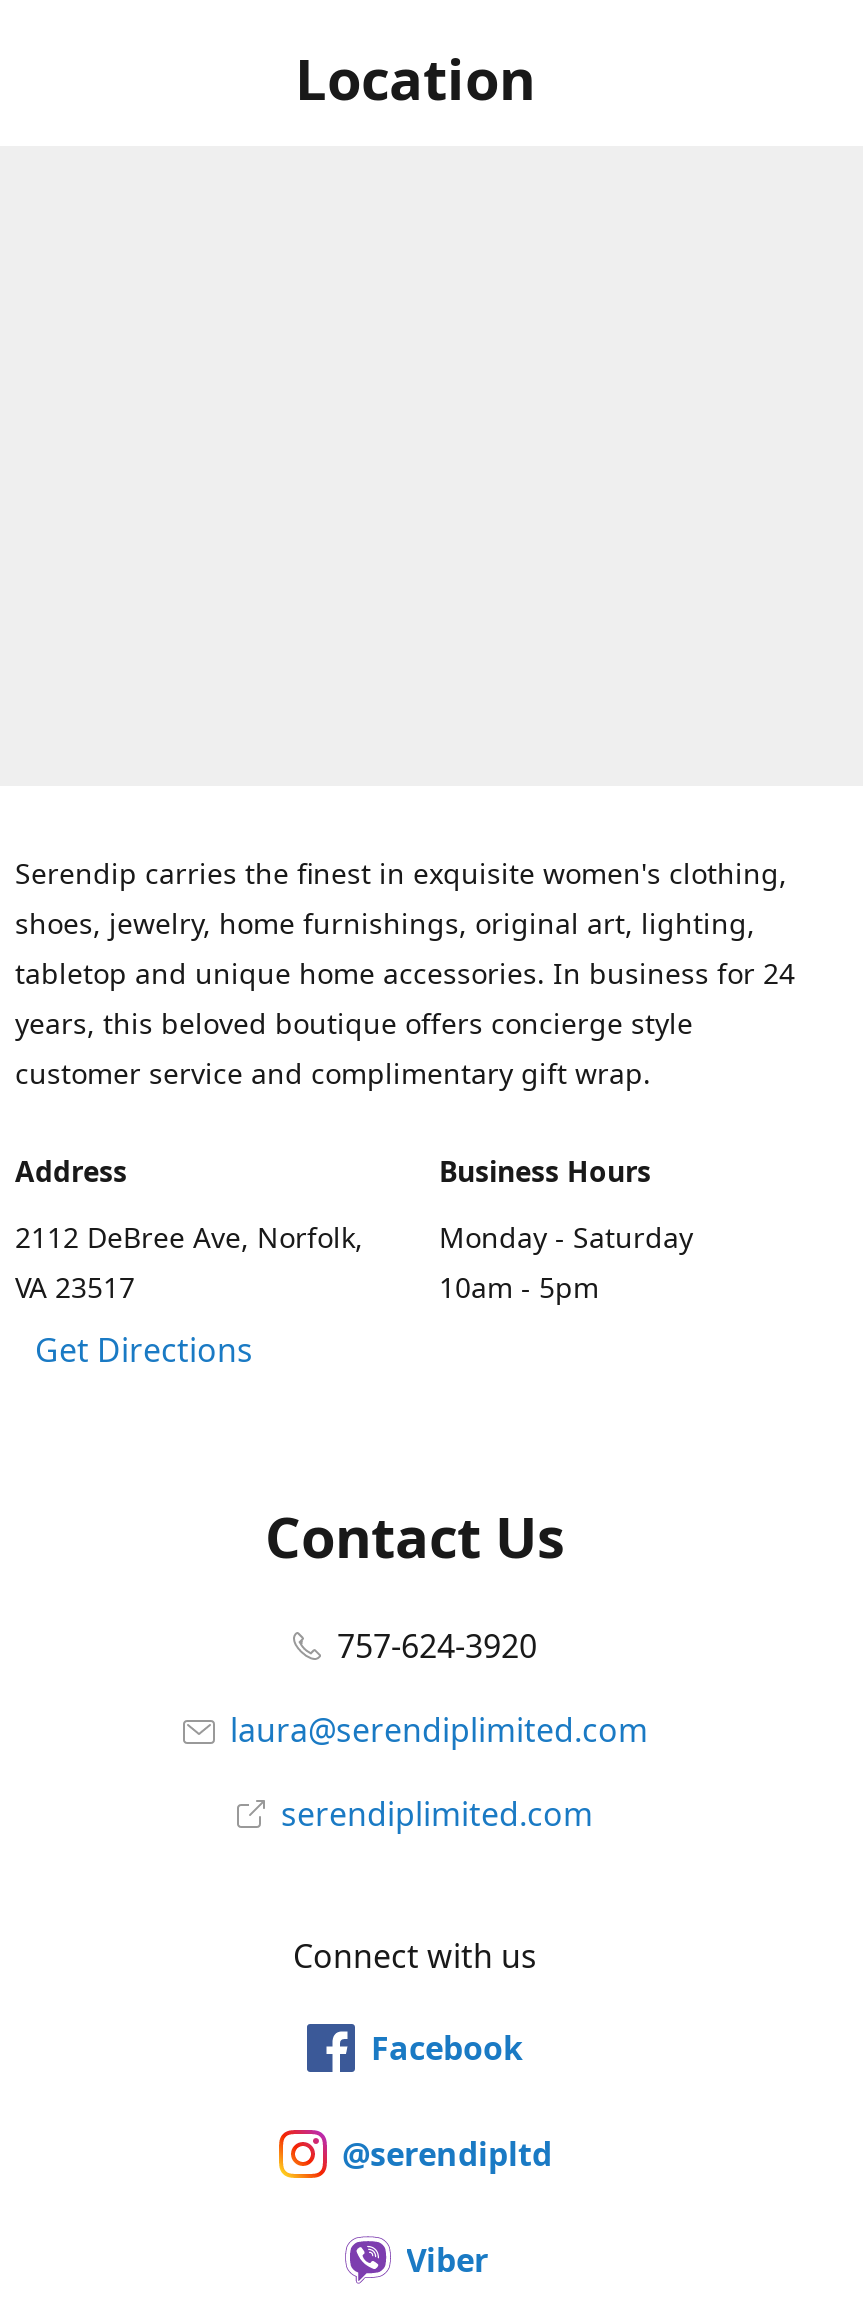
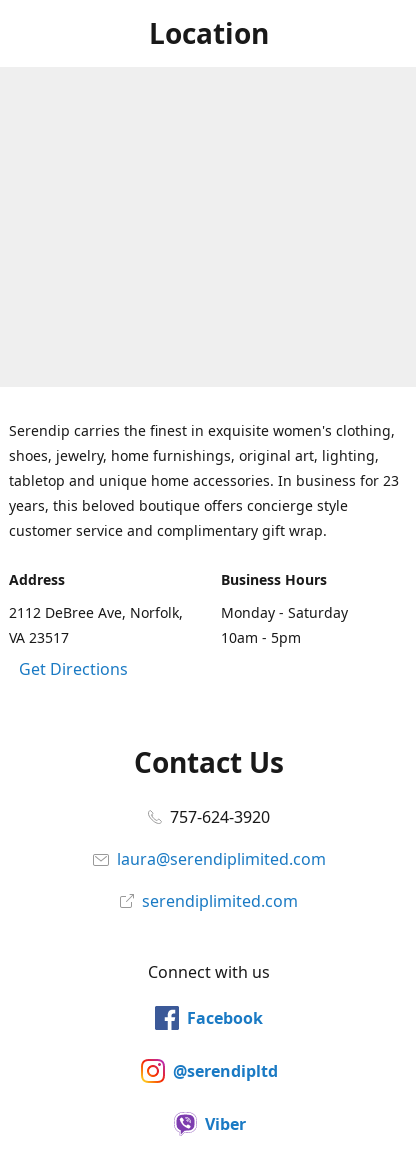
- tabletop and unique home accessories. In business for 24
+ tabletop and unique home accessories. In business for 23
